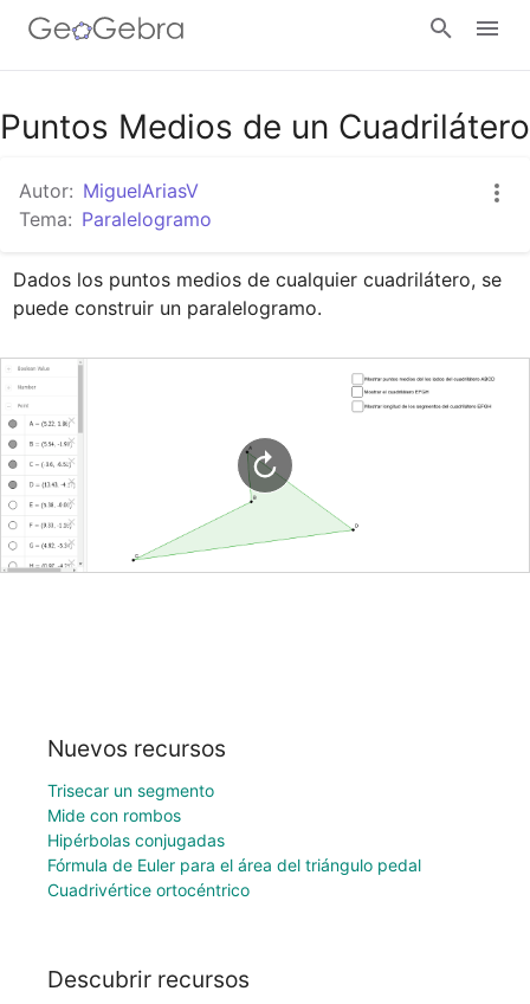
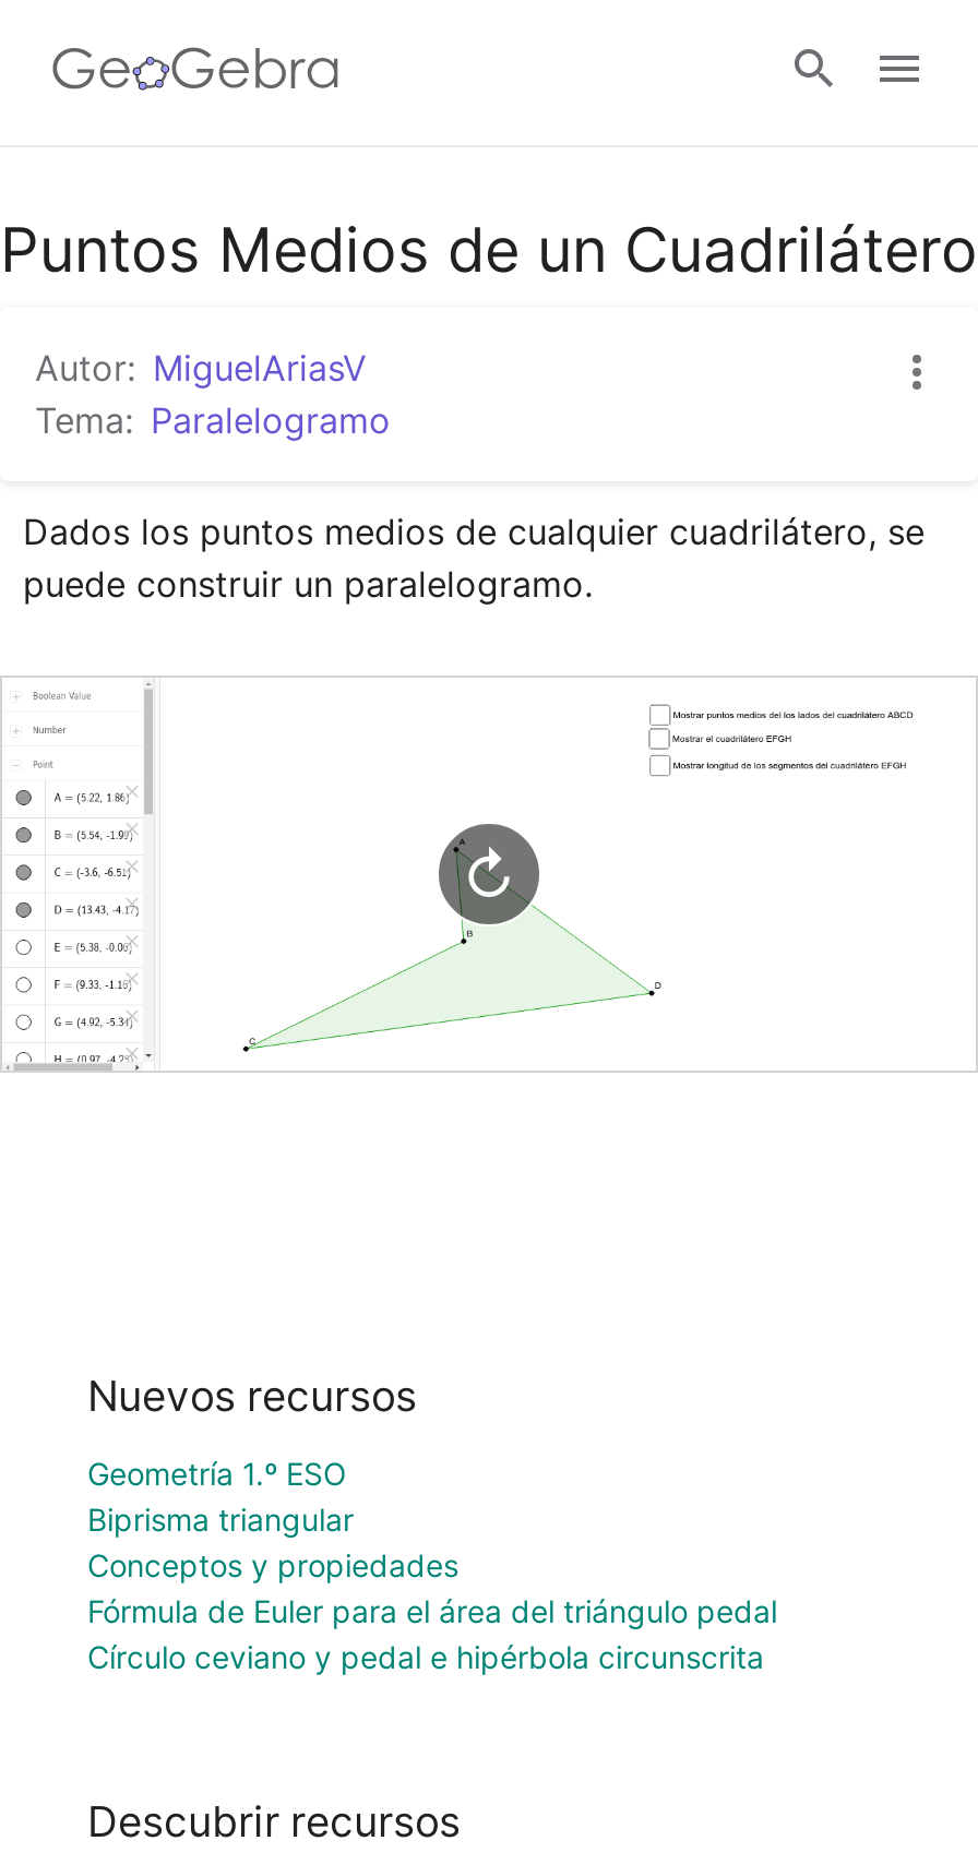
- Trisecar un segmento
- Mide con rombos
- Hipérbolas conjugadas
+ Geometría 1.º ESO
+ Biprisma triangular
+ Conceptos y propiedades

- Cuadrivértice ortocéntrico
+ Círculo ceviano y pedal e hipérbola circunscrita
